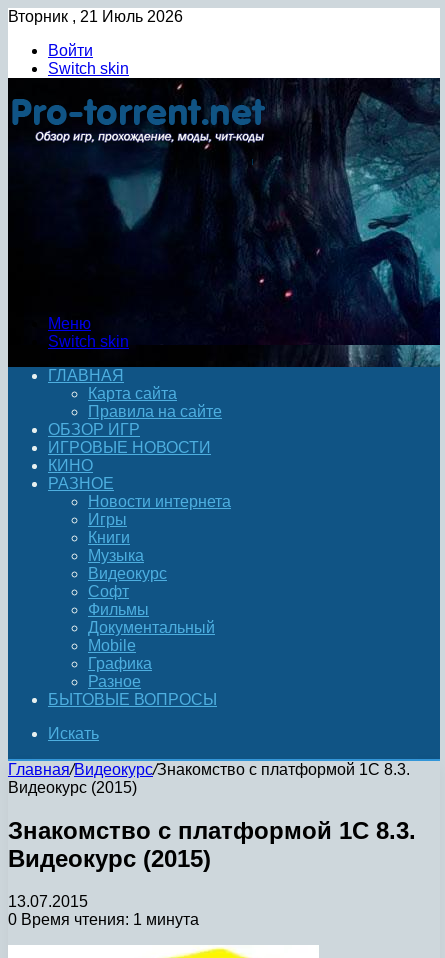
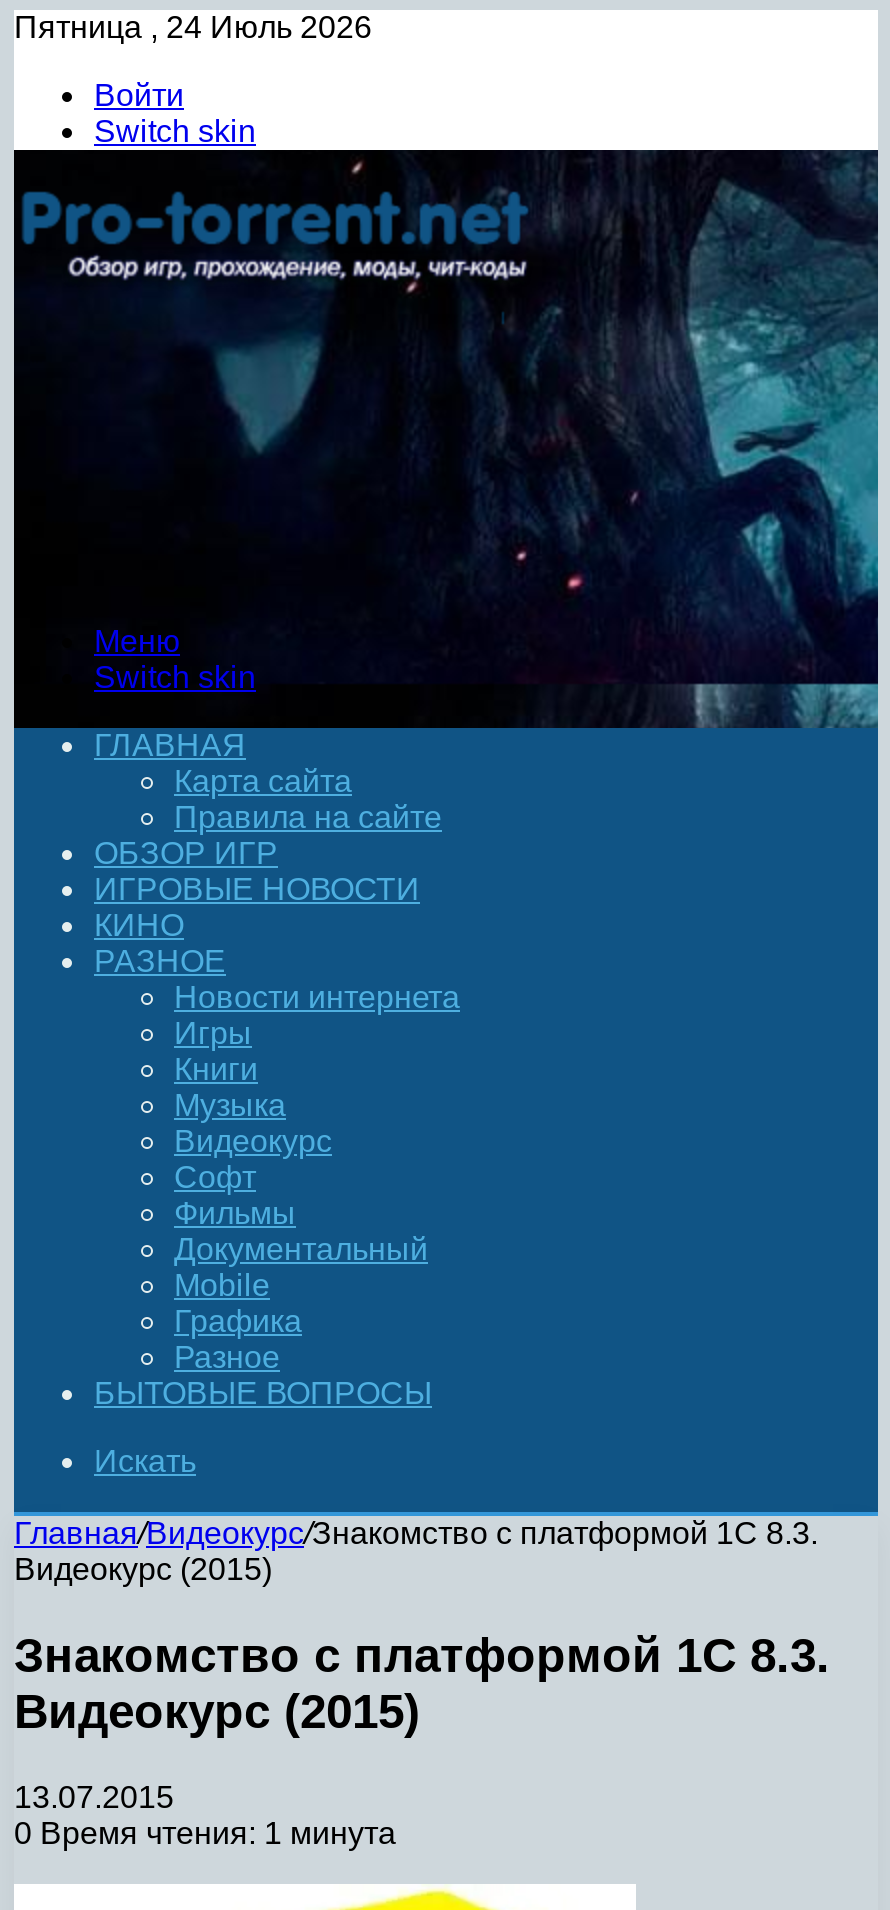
- Вторник , 21 Июль 2026
+ Пятница , 24 Июль 2026
